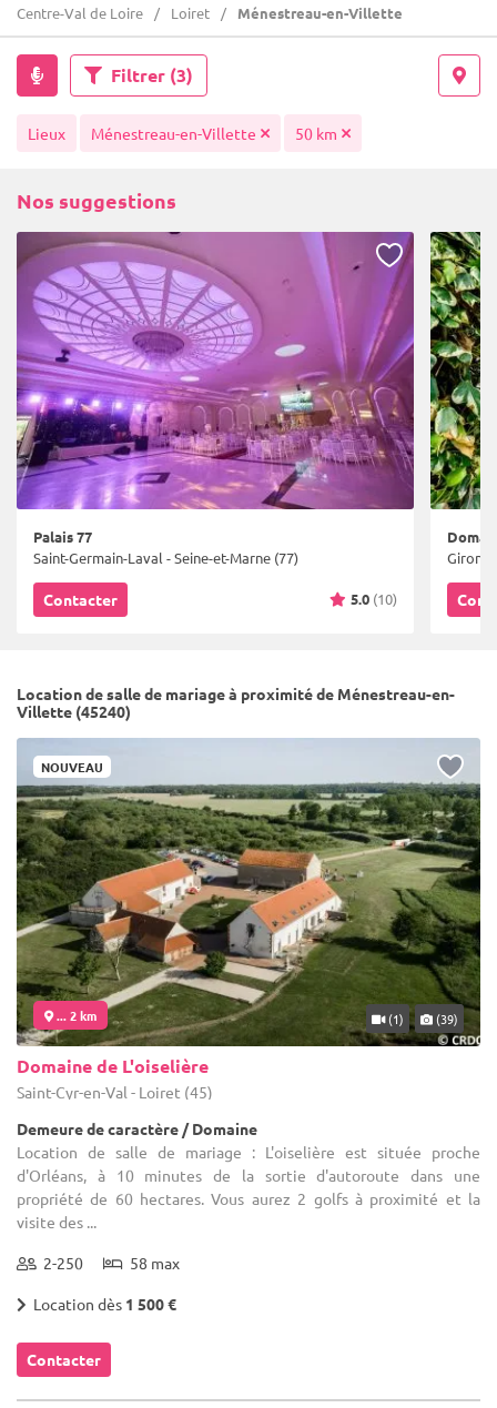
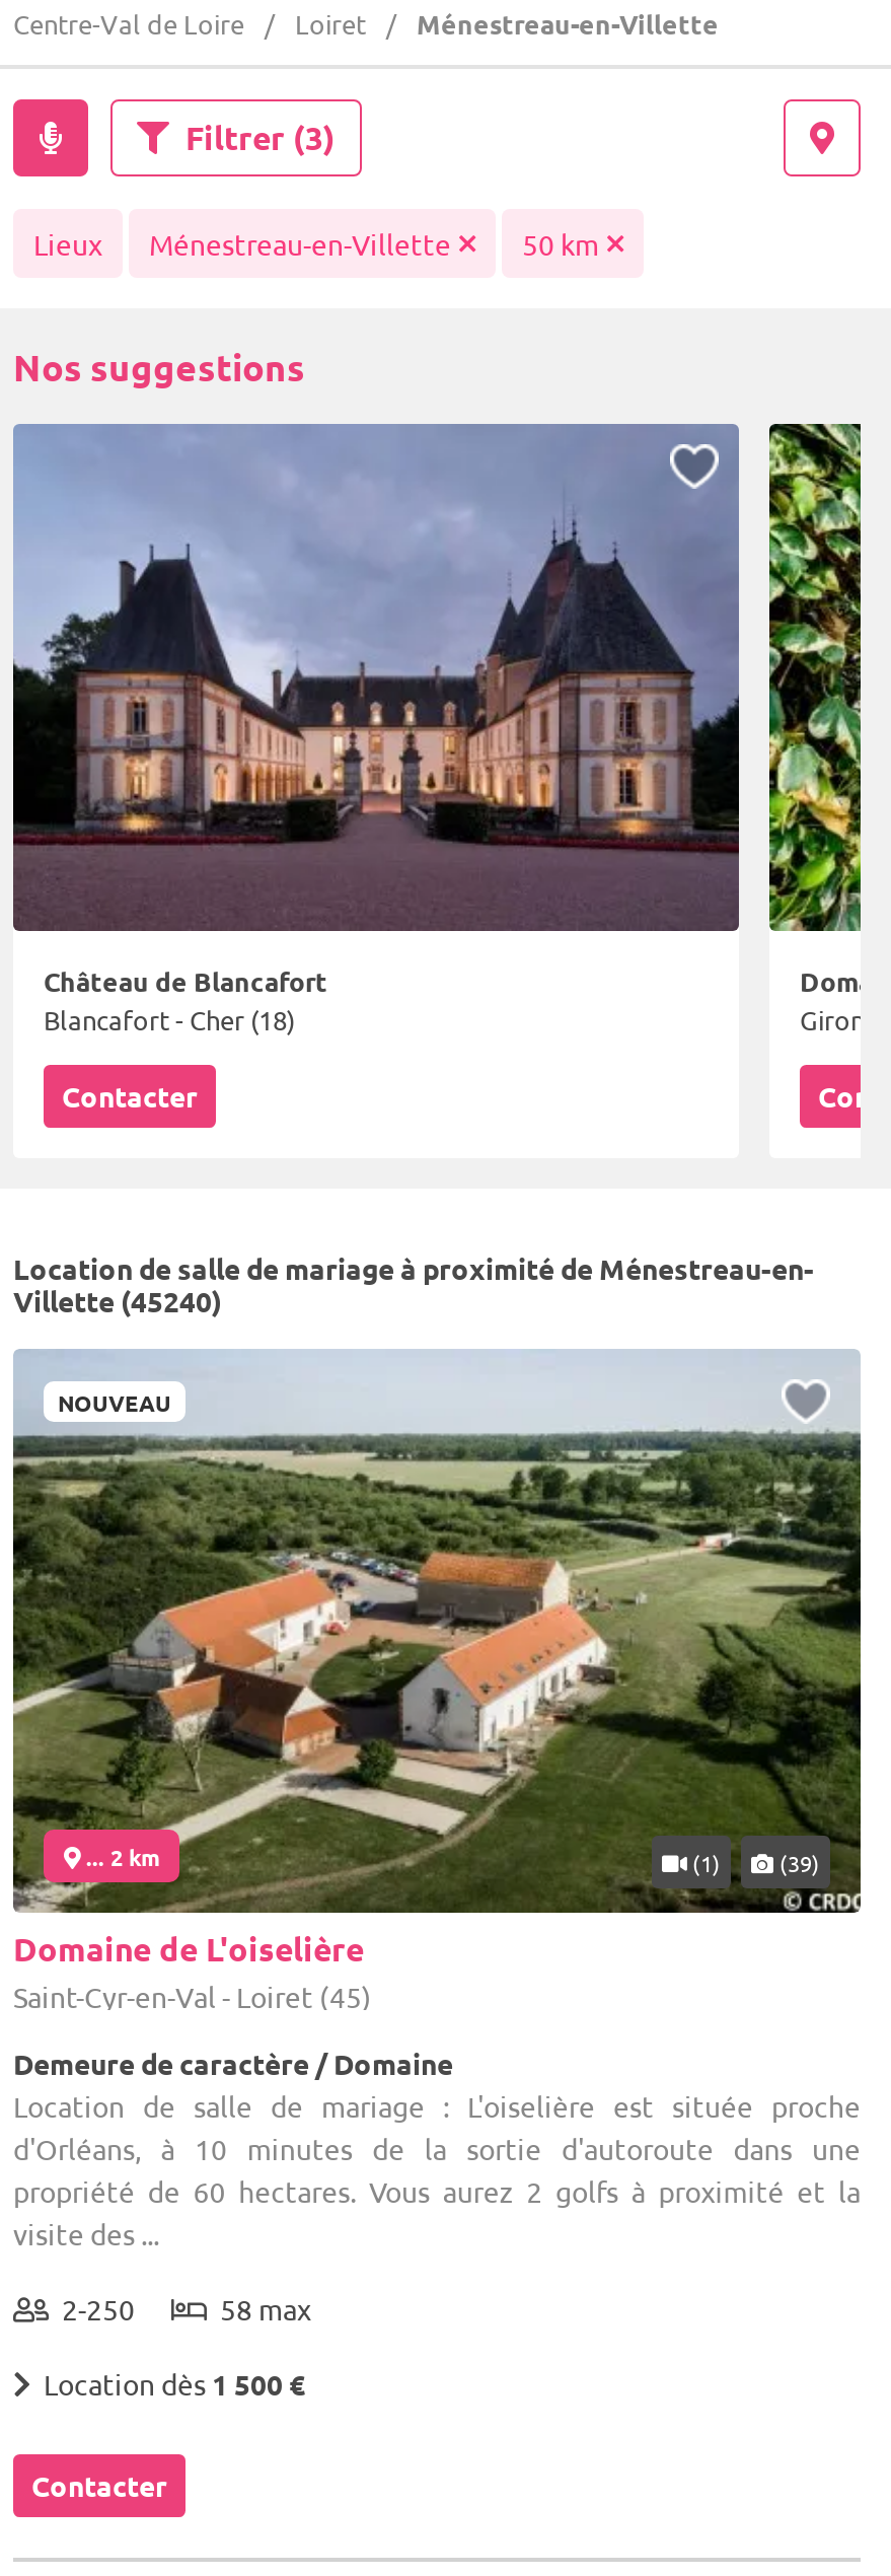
- [image]
- Palais 77
- Saint-Germain-Laval - Seine-et-Marne (77)
+ [image]
+ Château de Blancafort
+ Blancafort - Cher (18)

- 5.0 (10)
